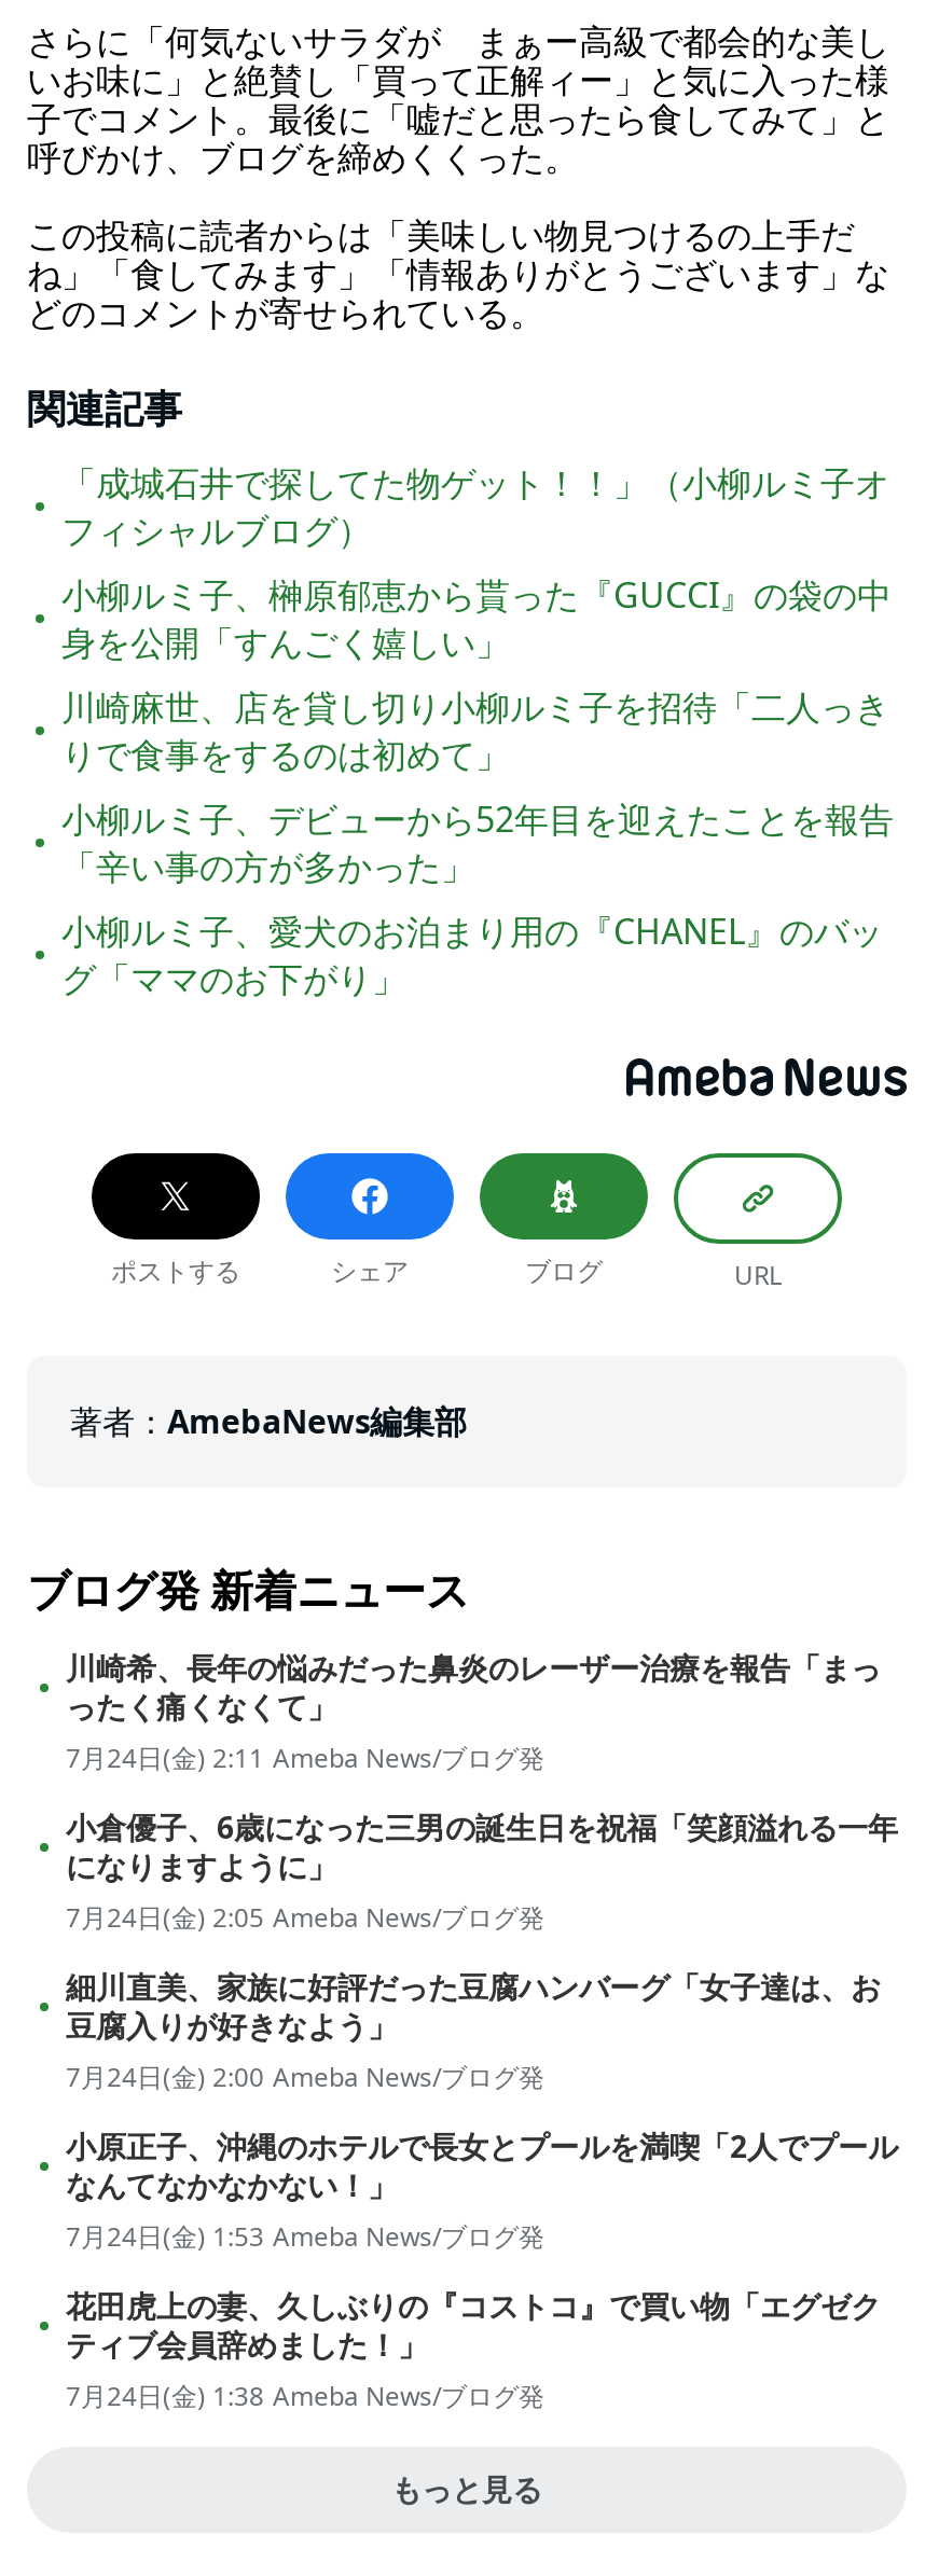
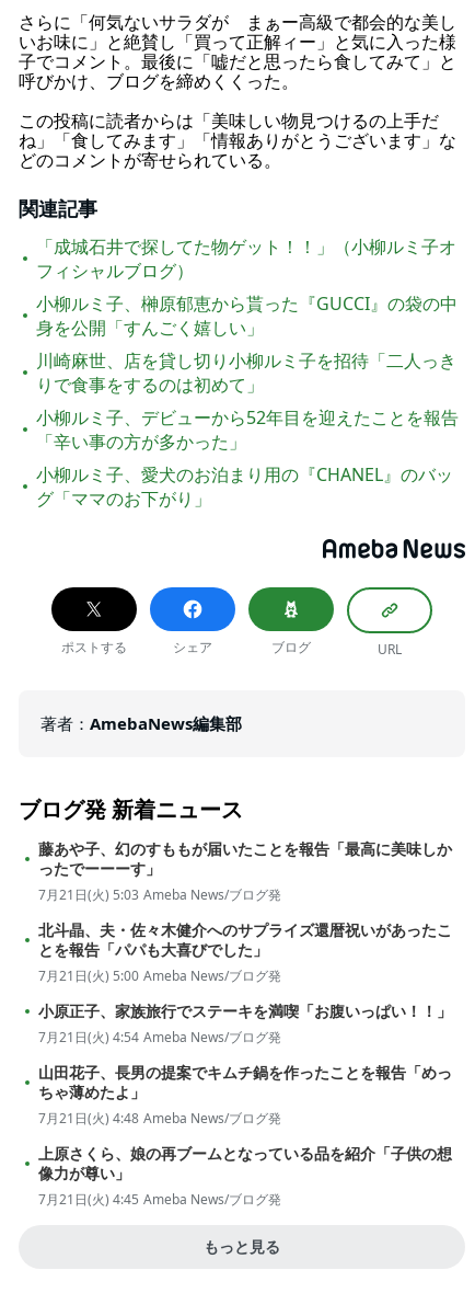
- 川崎希、長年の悩みだった鼻炎のレーザー治療を報告「まっ
- ったく痛くなくて」
- 7月24日(金) 2:11 Ameba News/ブログ発
+ 藤あや子、幻のすももが届いたことを報告「最高に美味しか
+ ったでーーーす」
+ 7月21日(火) 5:03 Ameba News/ブログ発

- 小倉優子、6歳になった三男の誕生日を祝福「笑顔溢れる一年
- になりますように」
- 7月24日(金) 2:05 Ameba News/ブログ発
+ 北斗晶、夫・佐々木健介へのサプライズ還暦祝いがあったこ
+ とを報告「パパも大喜びでした」
+ 7月21日(火) 5:00 Ameba News/ブログ発

- 細川直美、家族に好評だった豆腐ハンバーグ「女子達は、お
- 豆腐入りが好きなよう」
- 7月24日(金) 2:00 Ameba News/ブログ発
+ 小原正子、家族旅行でステーキを満喫「お腹いっぱい！！」
+ 7月21日(火) 4:54 Ameba News/ブログ発

- 小原正子、沖縄のホテルで長女とプールを満喫「2人でプール
- なんてなかなかない！」
- 7月24日(金) 1:53 Ameba News/ブログ発
+ 山田花子、長男の提案でキムチ鍋を作ったことを報告「めっ
+ ちゃ薄めたよ」
+ 7月21日(火) 4:48 Ameba News/ブログ発

- 花田虎上の妻、久しぶりの『コストコ』で買い物「エグゼク
- ティブ会員辞めました！」
- 7月24日(金) 1:38 Ameba News/ブログ発
+ 上原さくら、娘の再ブームとなっている品を紹介「子供の想
+ 像力が尊い」
+ 7月21日(火) 4:45 Ameba News/ブログ発
